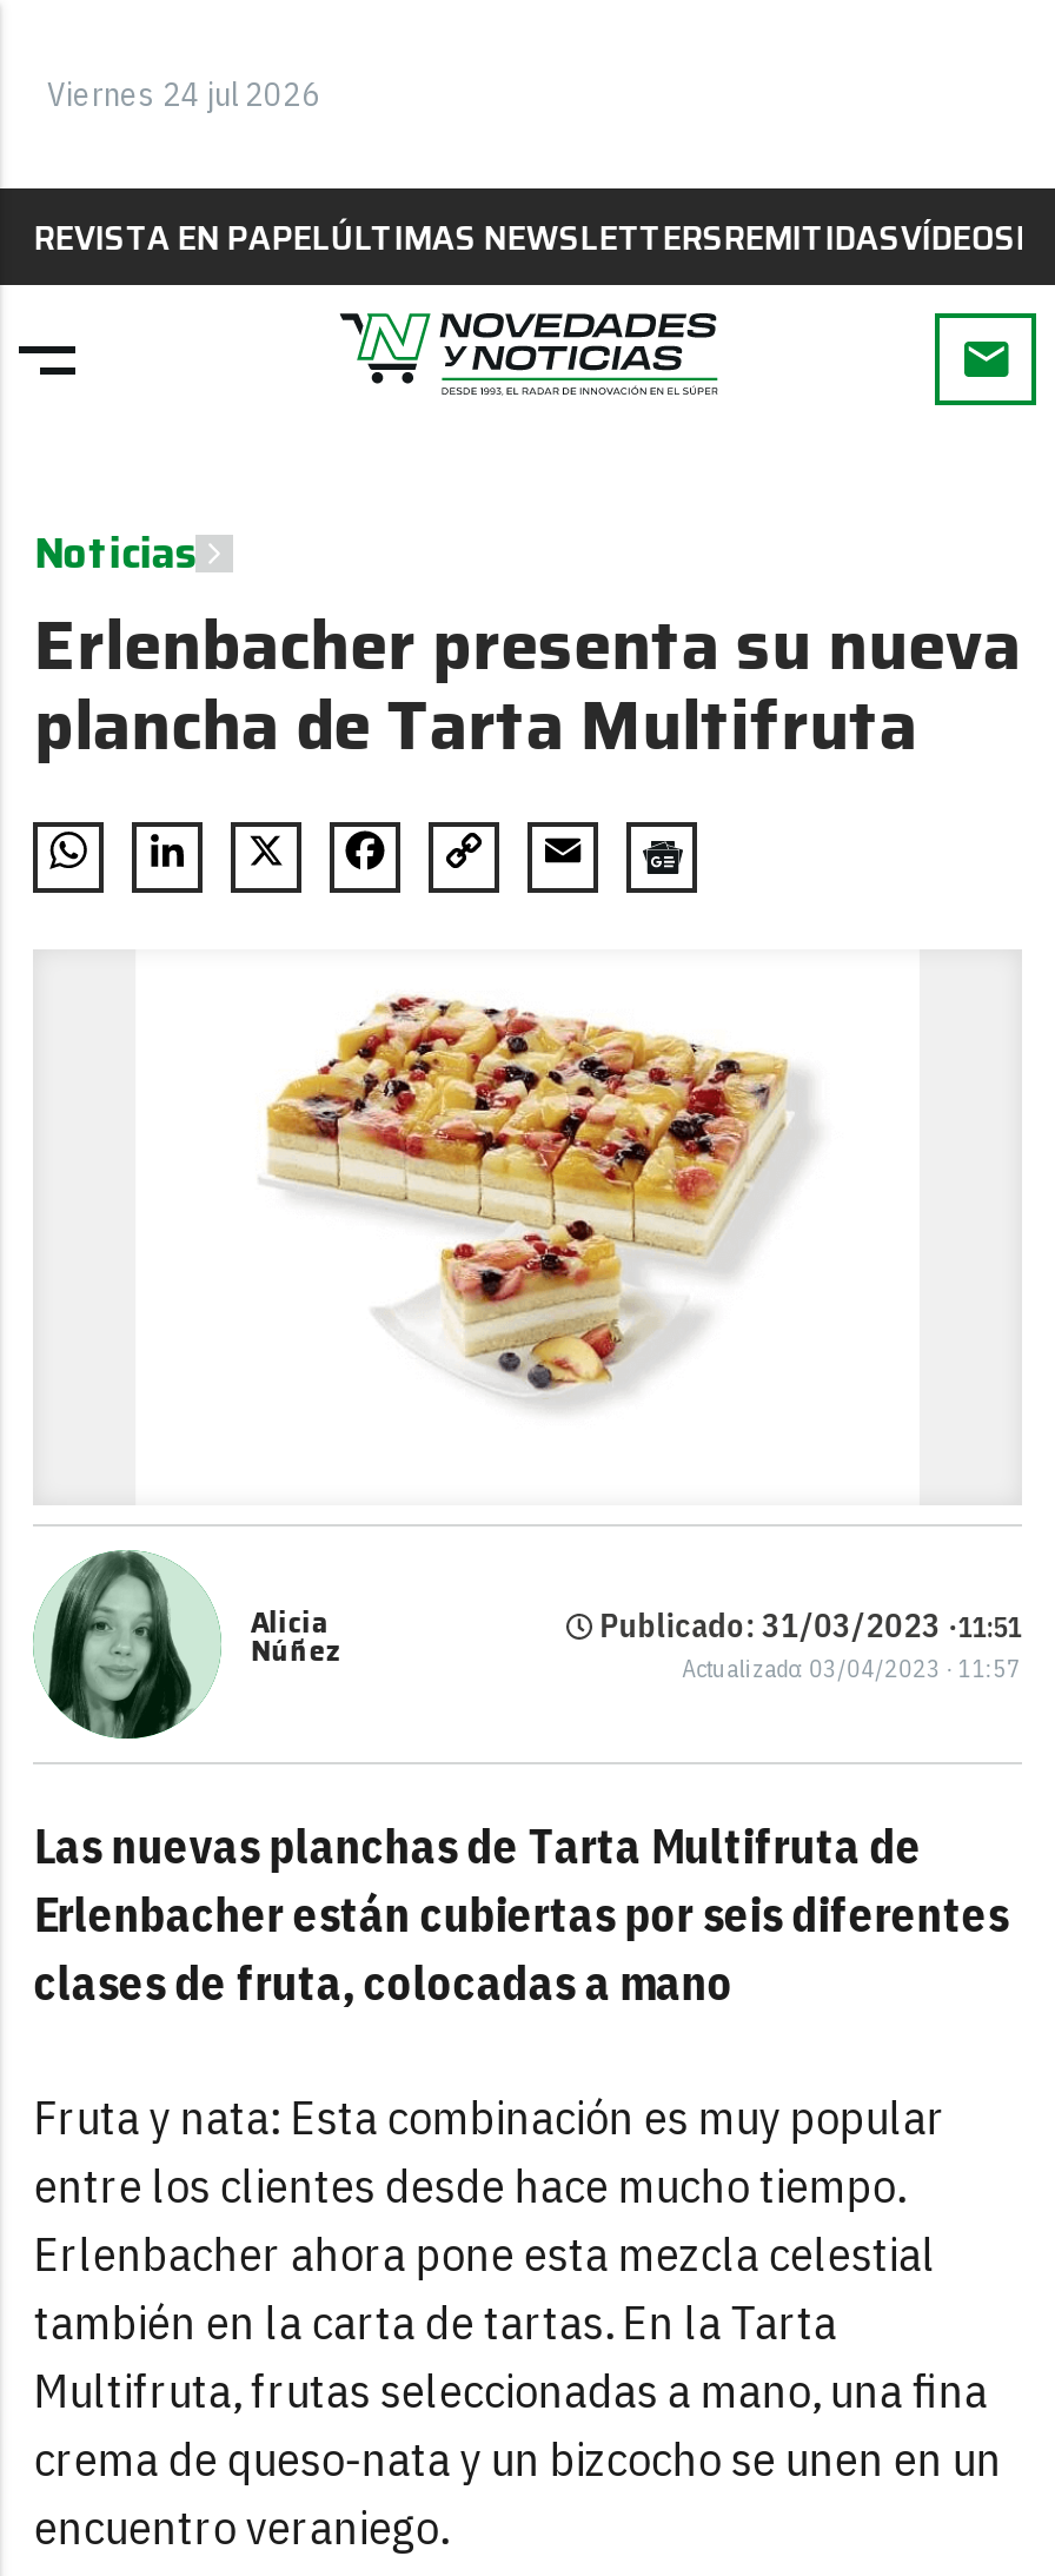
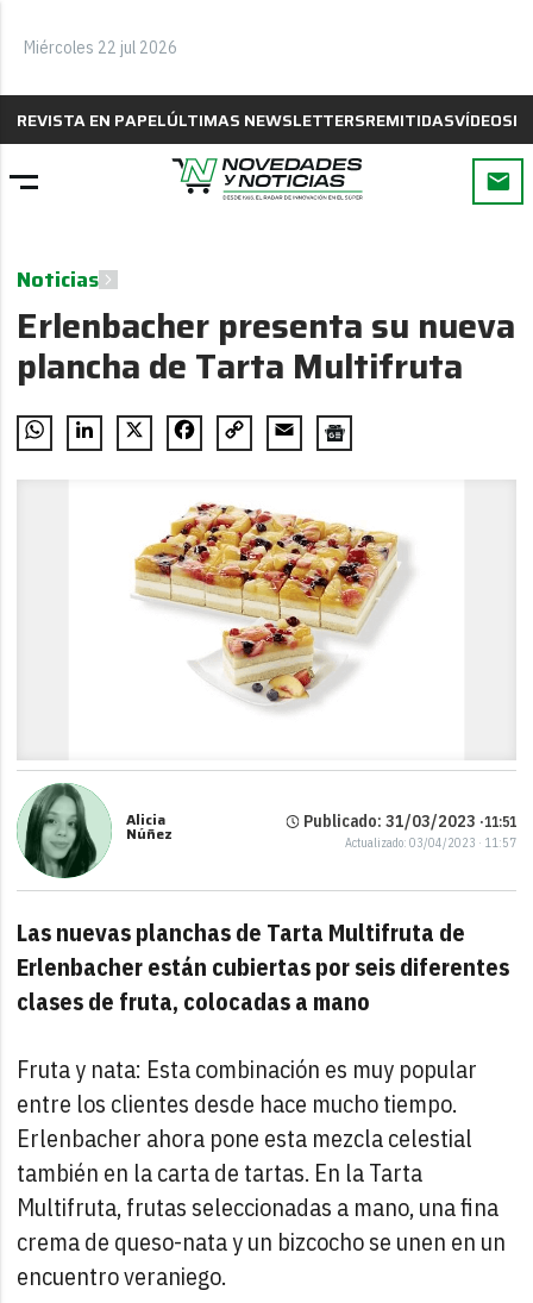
- Viernes 24 jul 2026
+ Miércoles 22 jul 2026
